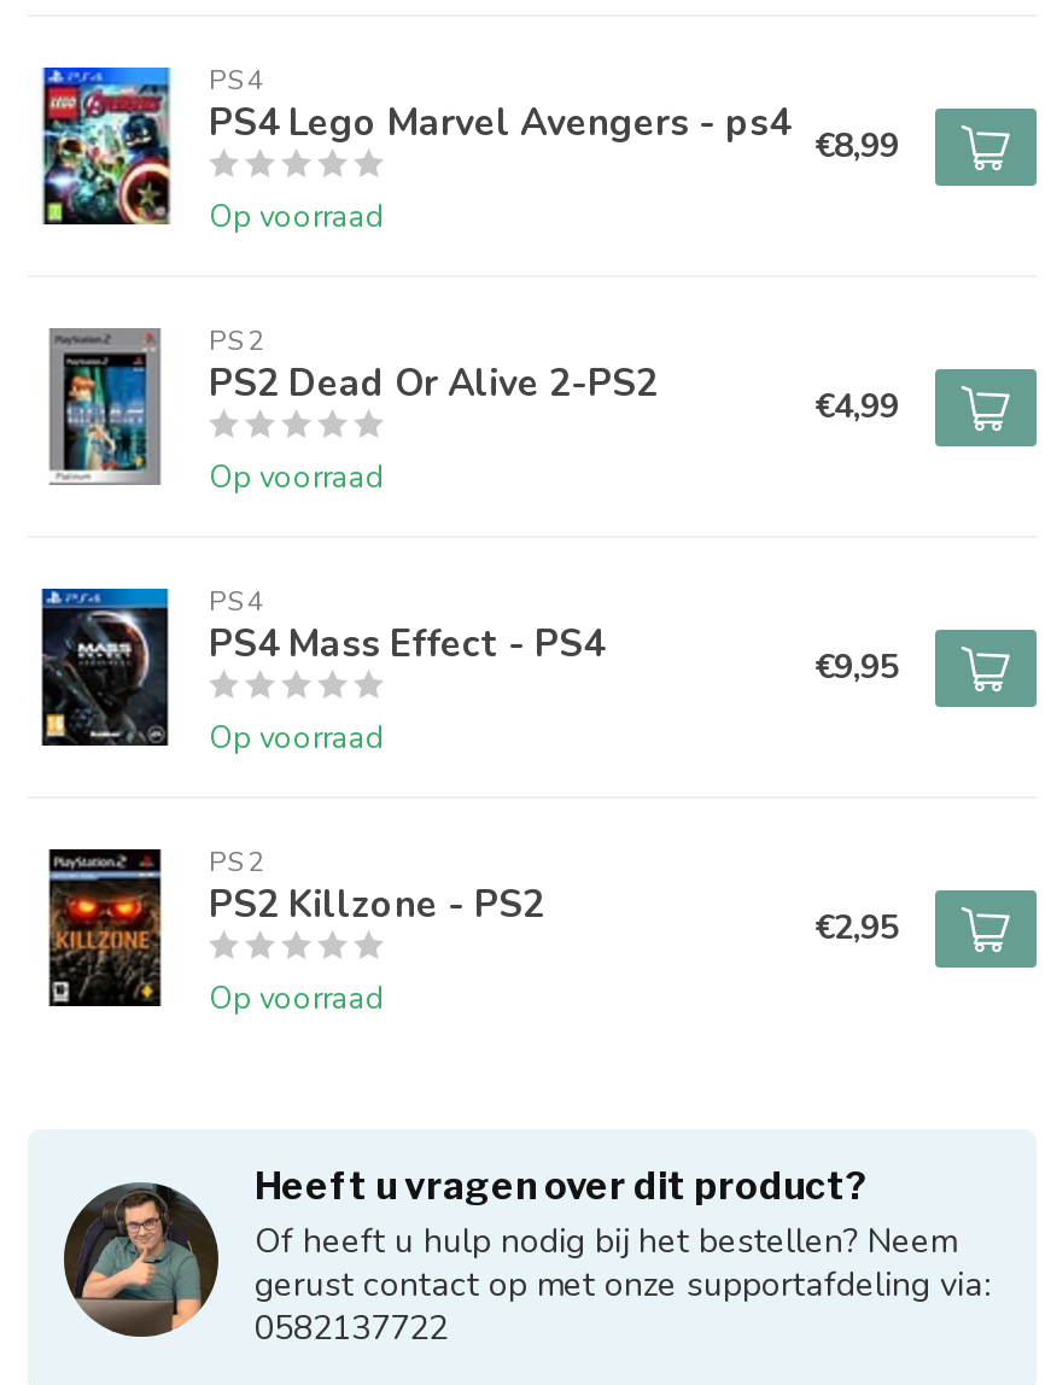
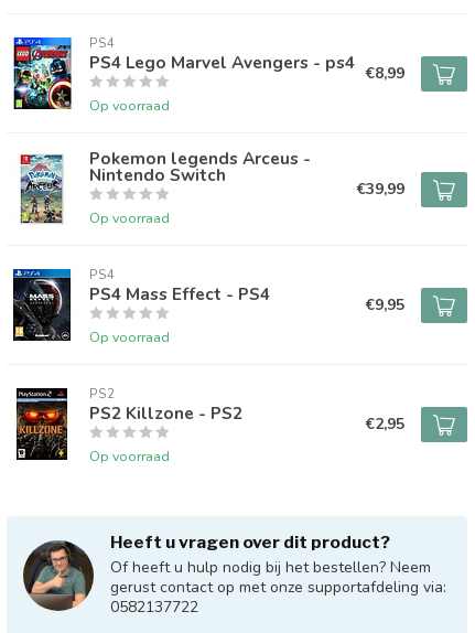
- [image]
- PS2
- PS2 Dead Or Alive 2-PS2
+ [image]
+ Pokemon legends Arceus -
+ Nintendo Switch

- €4,99
+ €39,99
